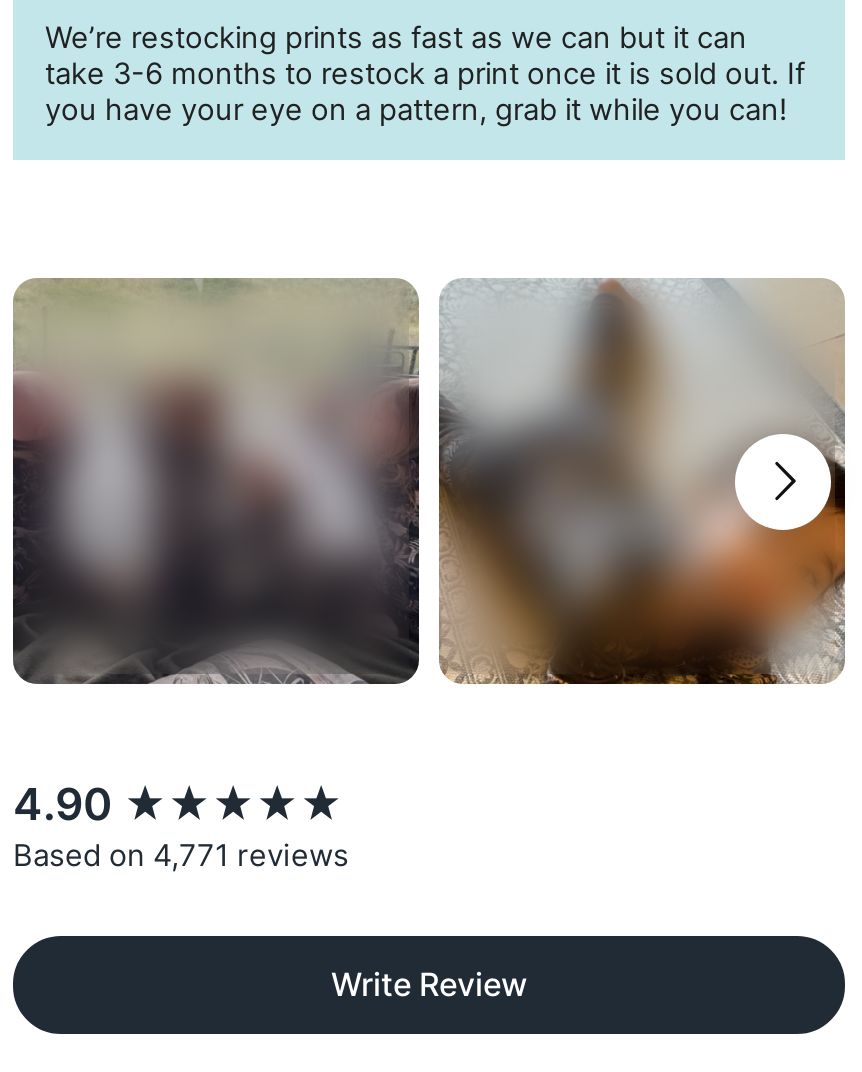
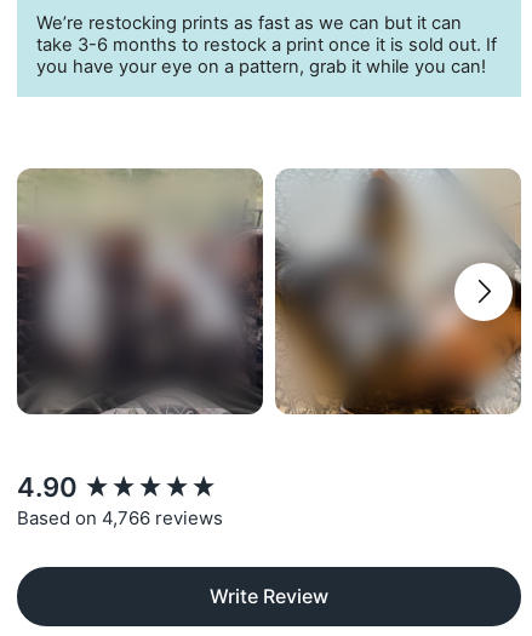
- Based on 4,771 reviews
+ Based on 4,766 reviews
